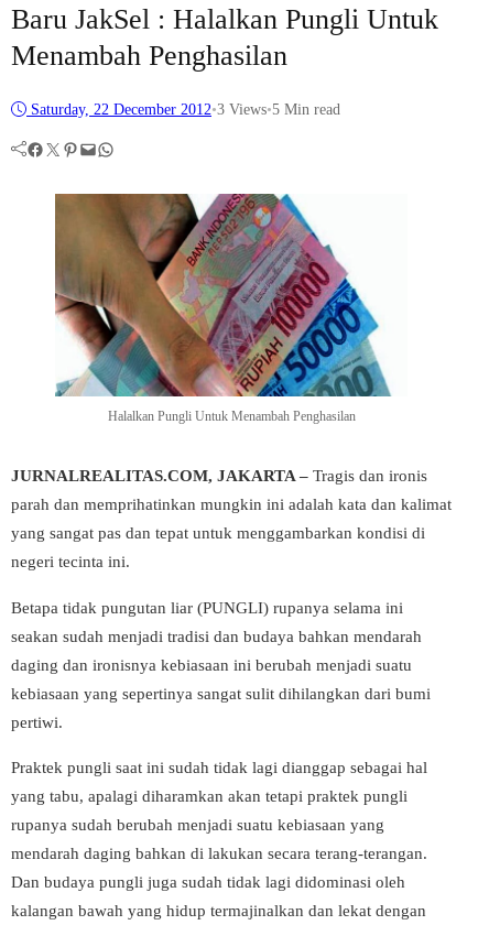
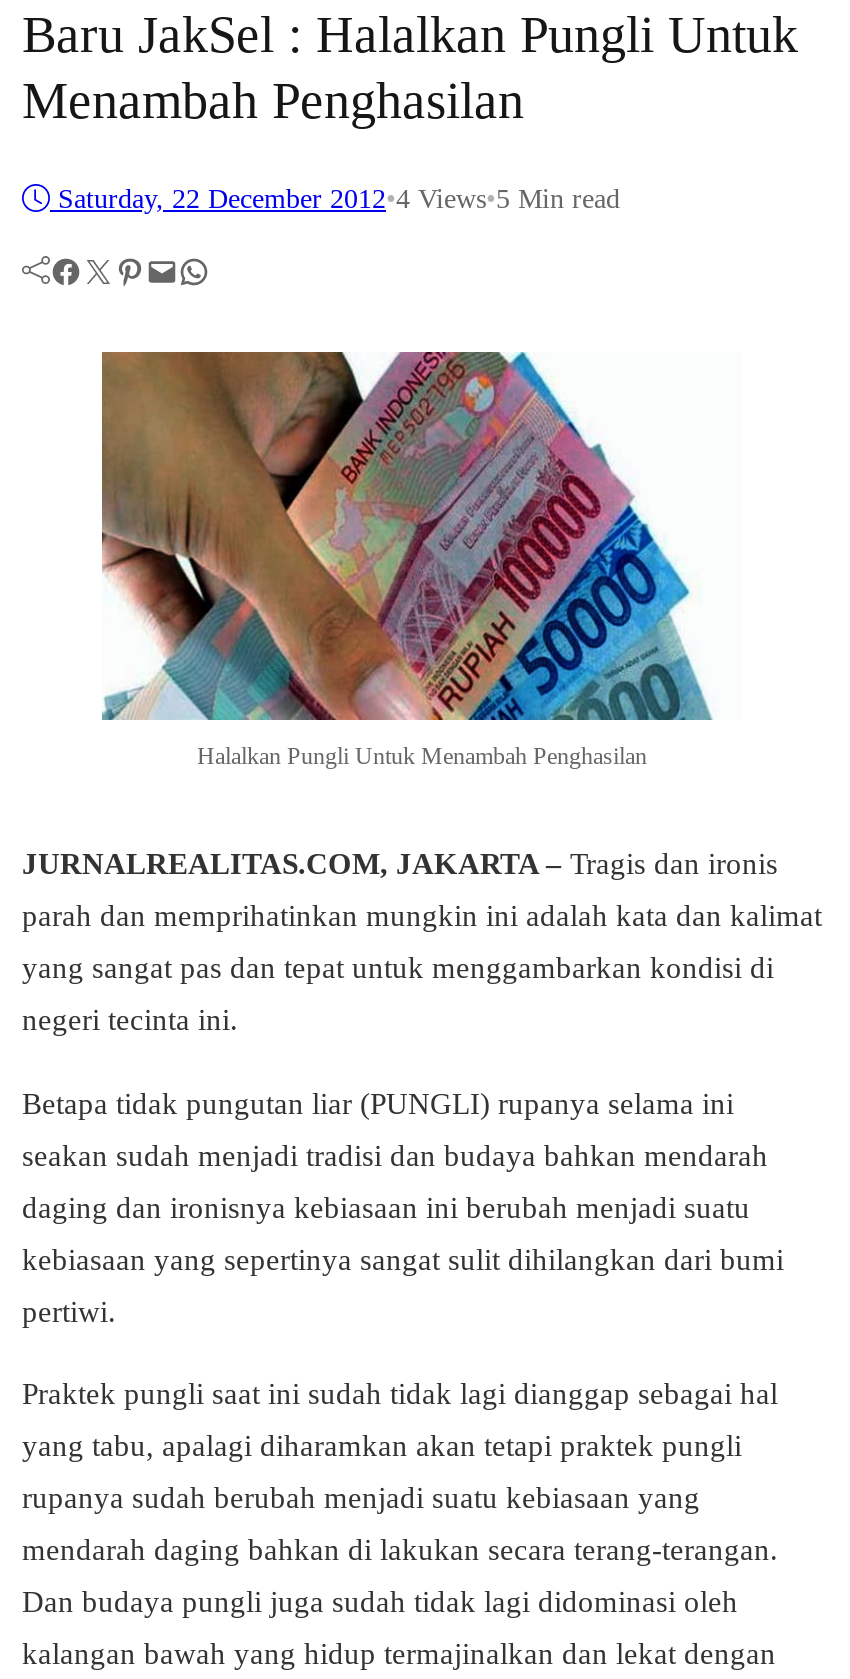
- Saturday, 22 December 2012 • 3 Views • 5 Min read
+ Saturday, 22 December 2012 • 4 Views • 5 Min read
